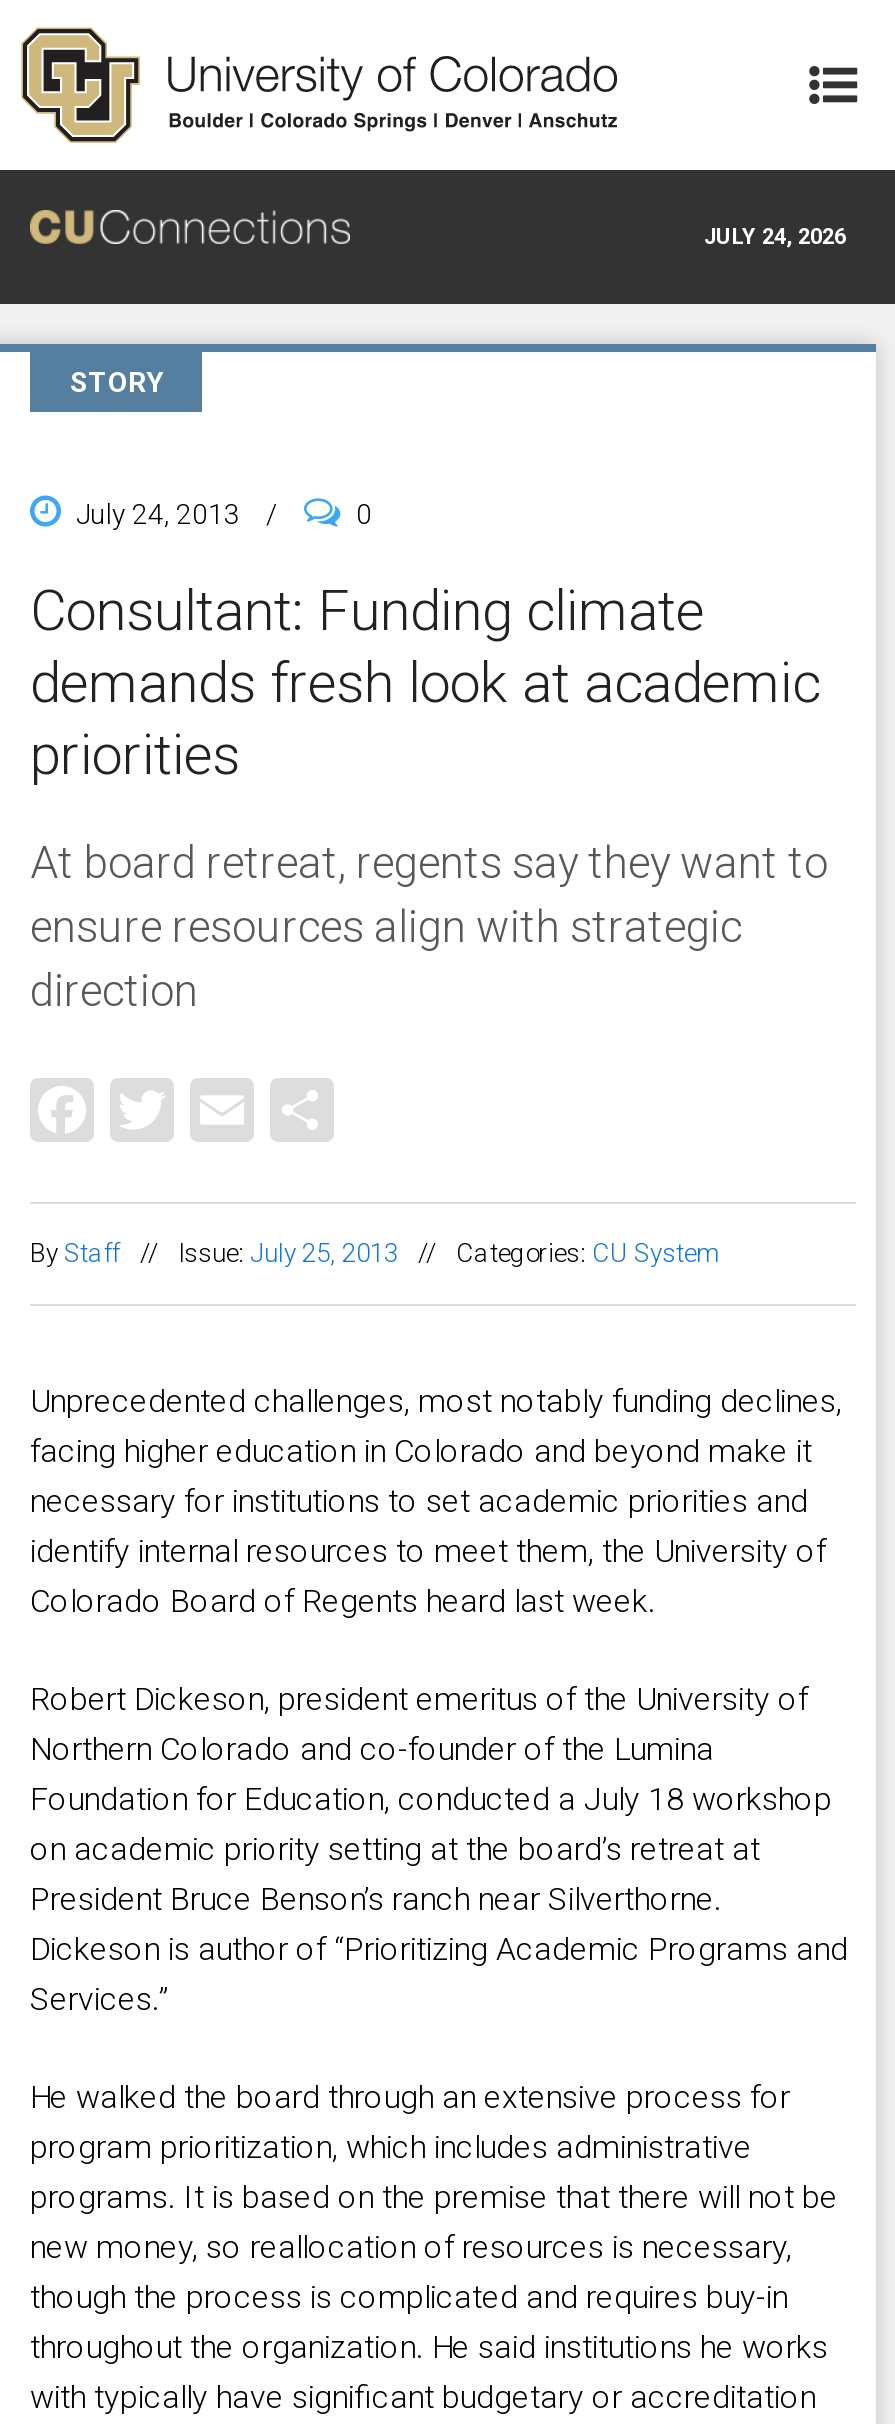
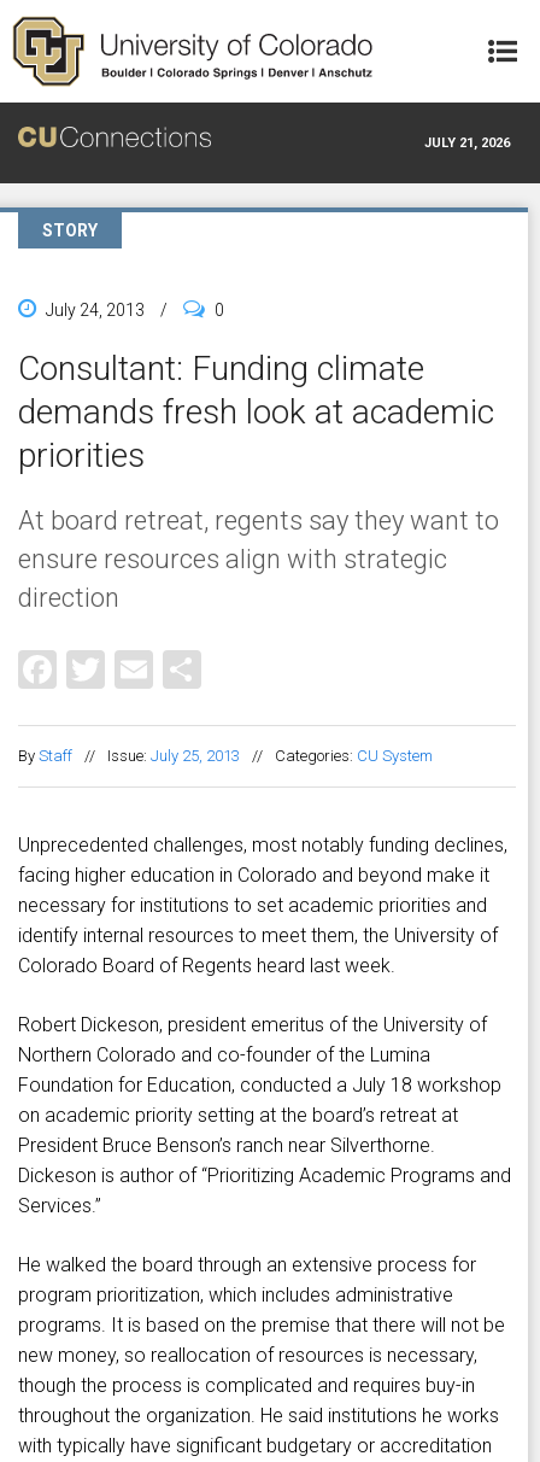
- JULY 24, 2026
+ JULY 21, 2026
